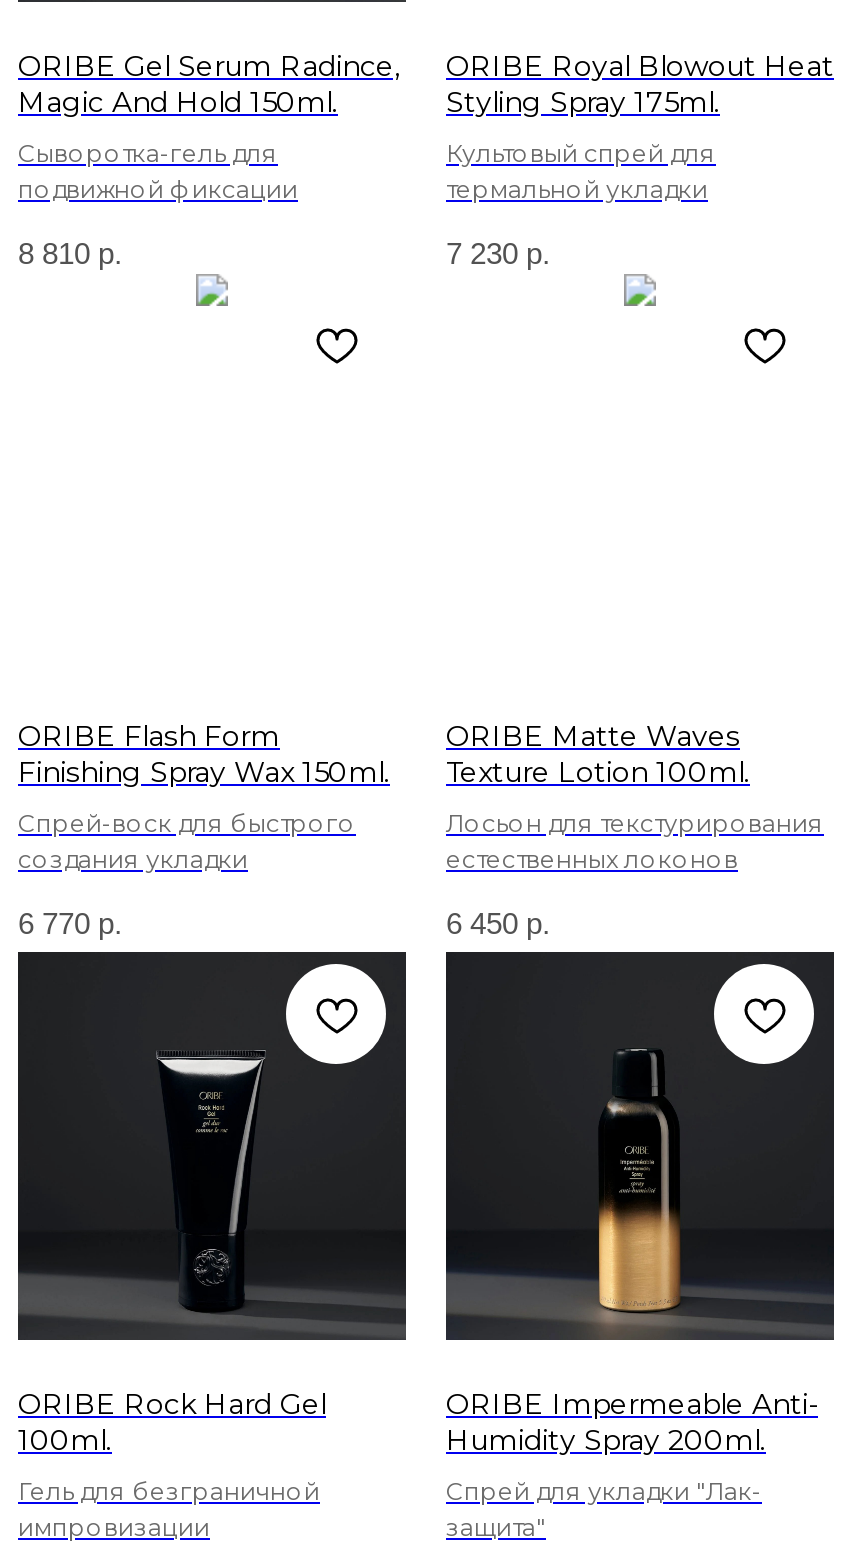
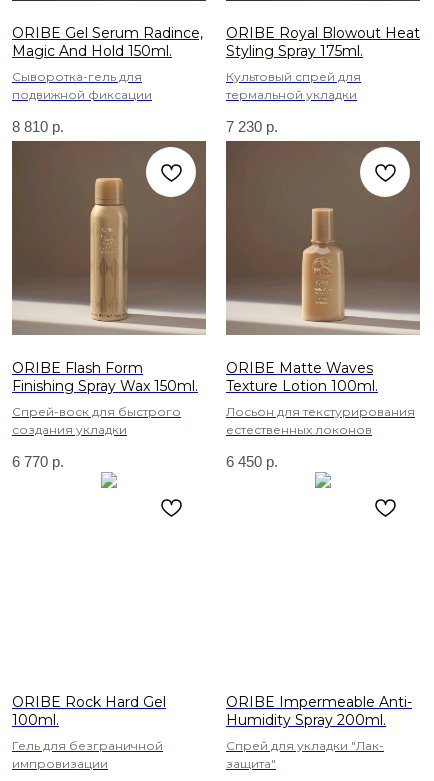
+ [image]

+ [image]

- [image]

- [image]
